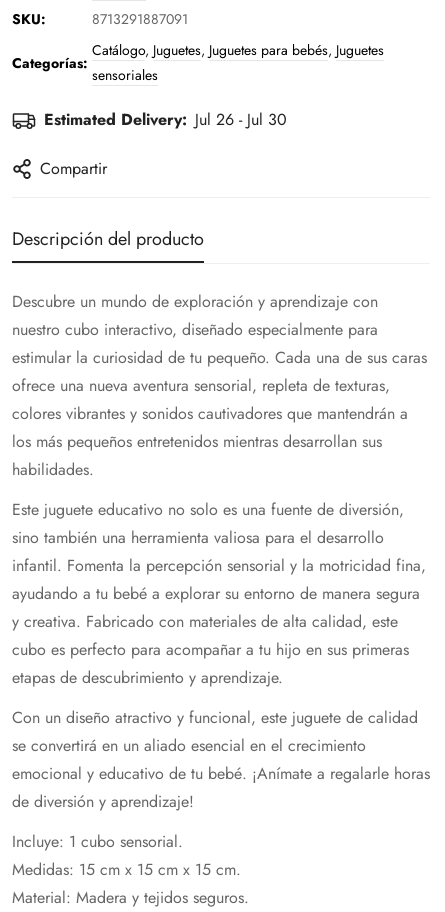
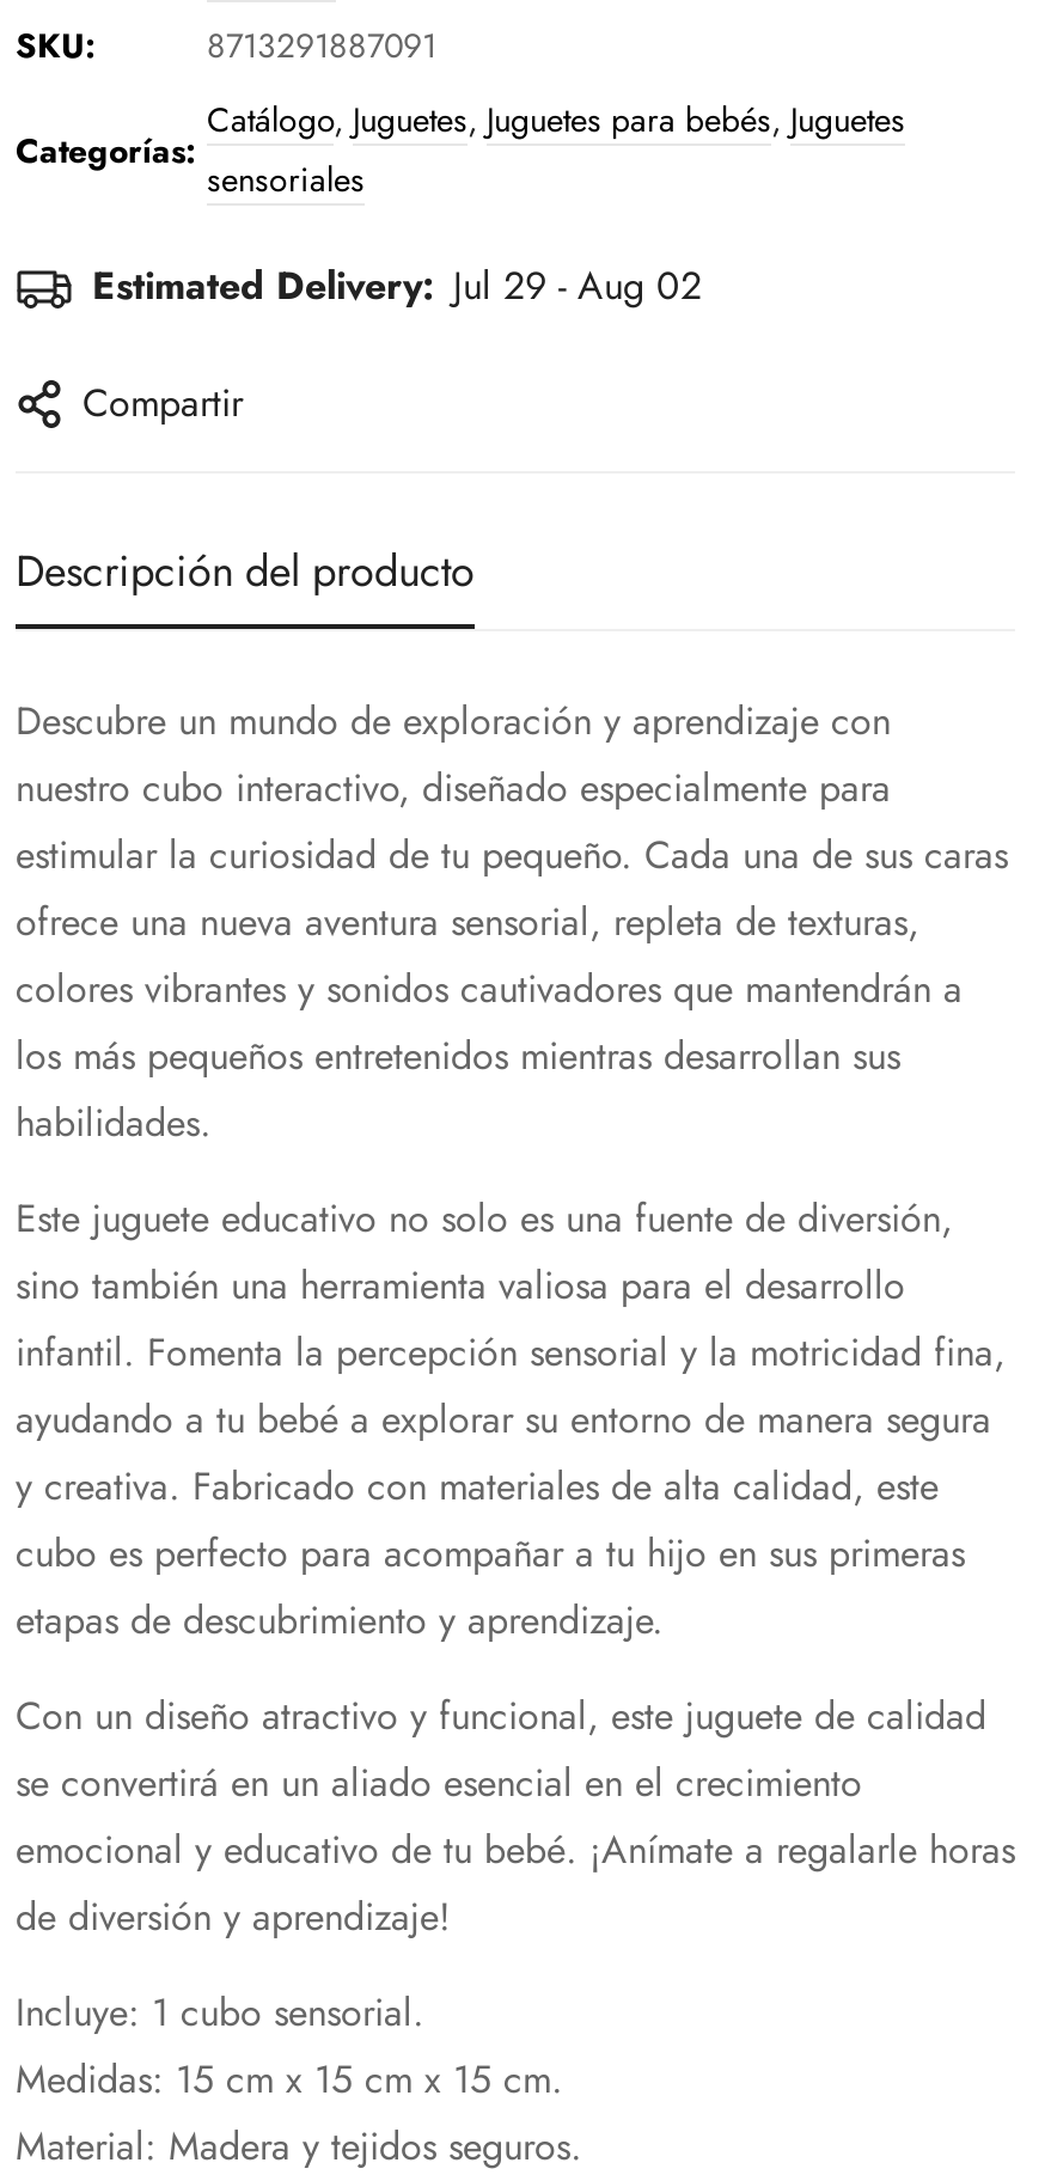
- Estimated Delivery: Jul 26 - Jul 30
+ Estimated Delivery: Jul 29 - Aug 02
